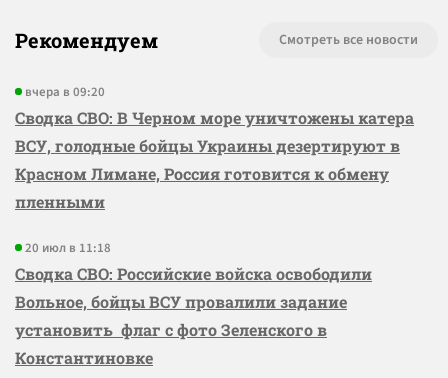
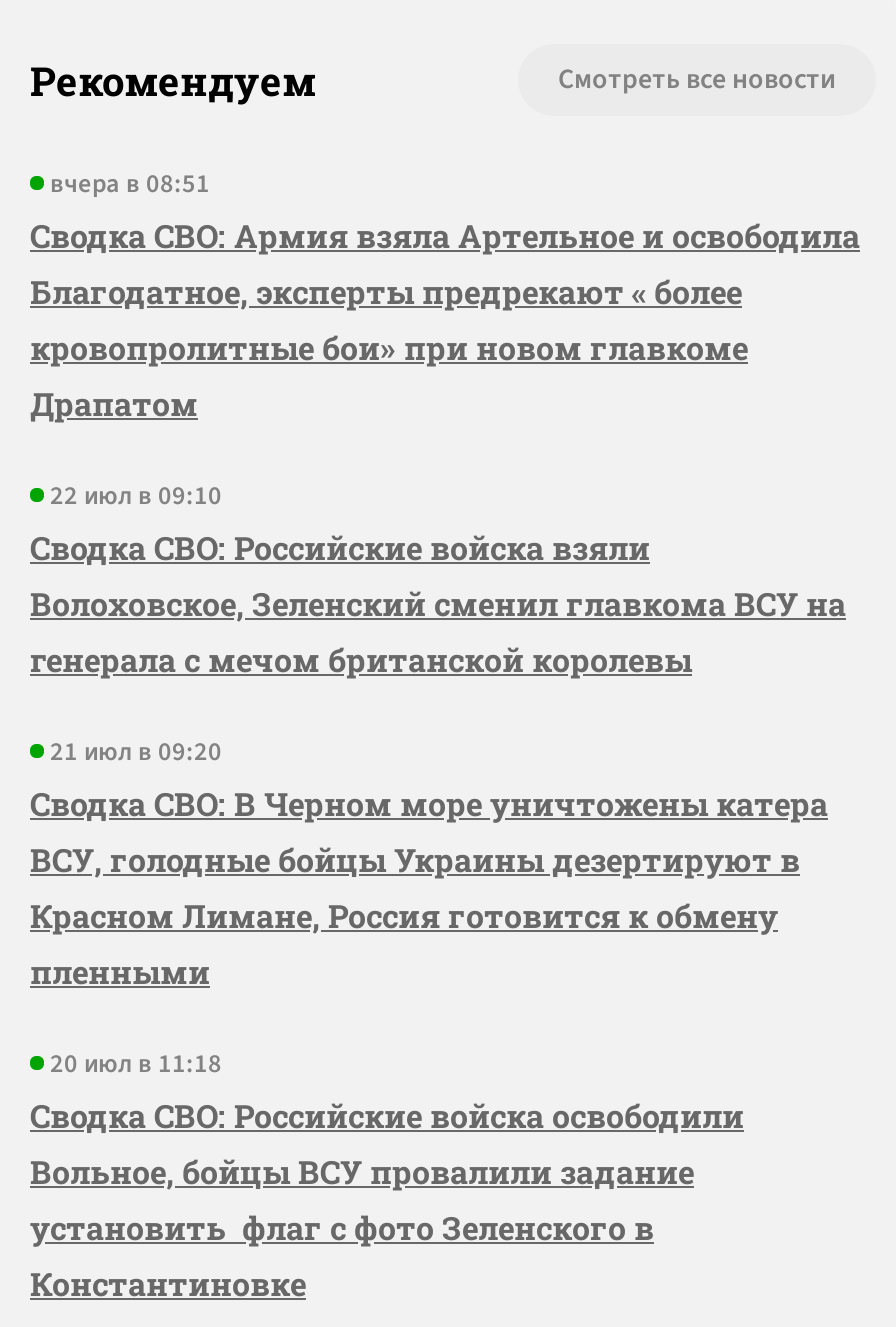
- вчера в 09:20
+ вчера в 08:51
+ Сводка СВО: Армия взяла Артельное и освободила
+ Благодатное, эксперты предрекают « более
+ кровопролитные бои» при новом главкоме
+ Драпатом
+ 22 июл в 09:10
+ Сводка СВО: Российские войска взяли
+ Волоховское, Зеленский сменил главкома ВСУ на
+ генерала с мечом британской королевы
+ 21 июл в 09:20
